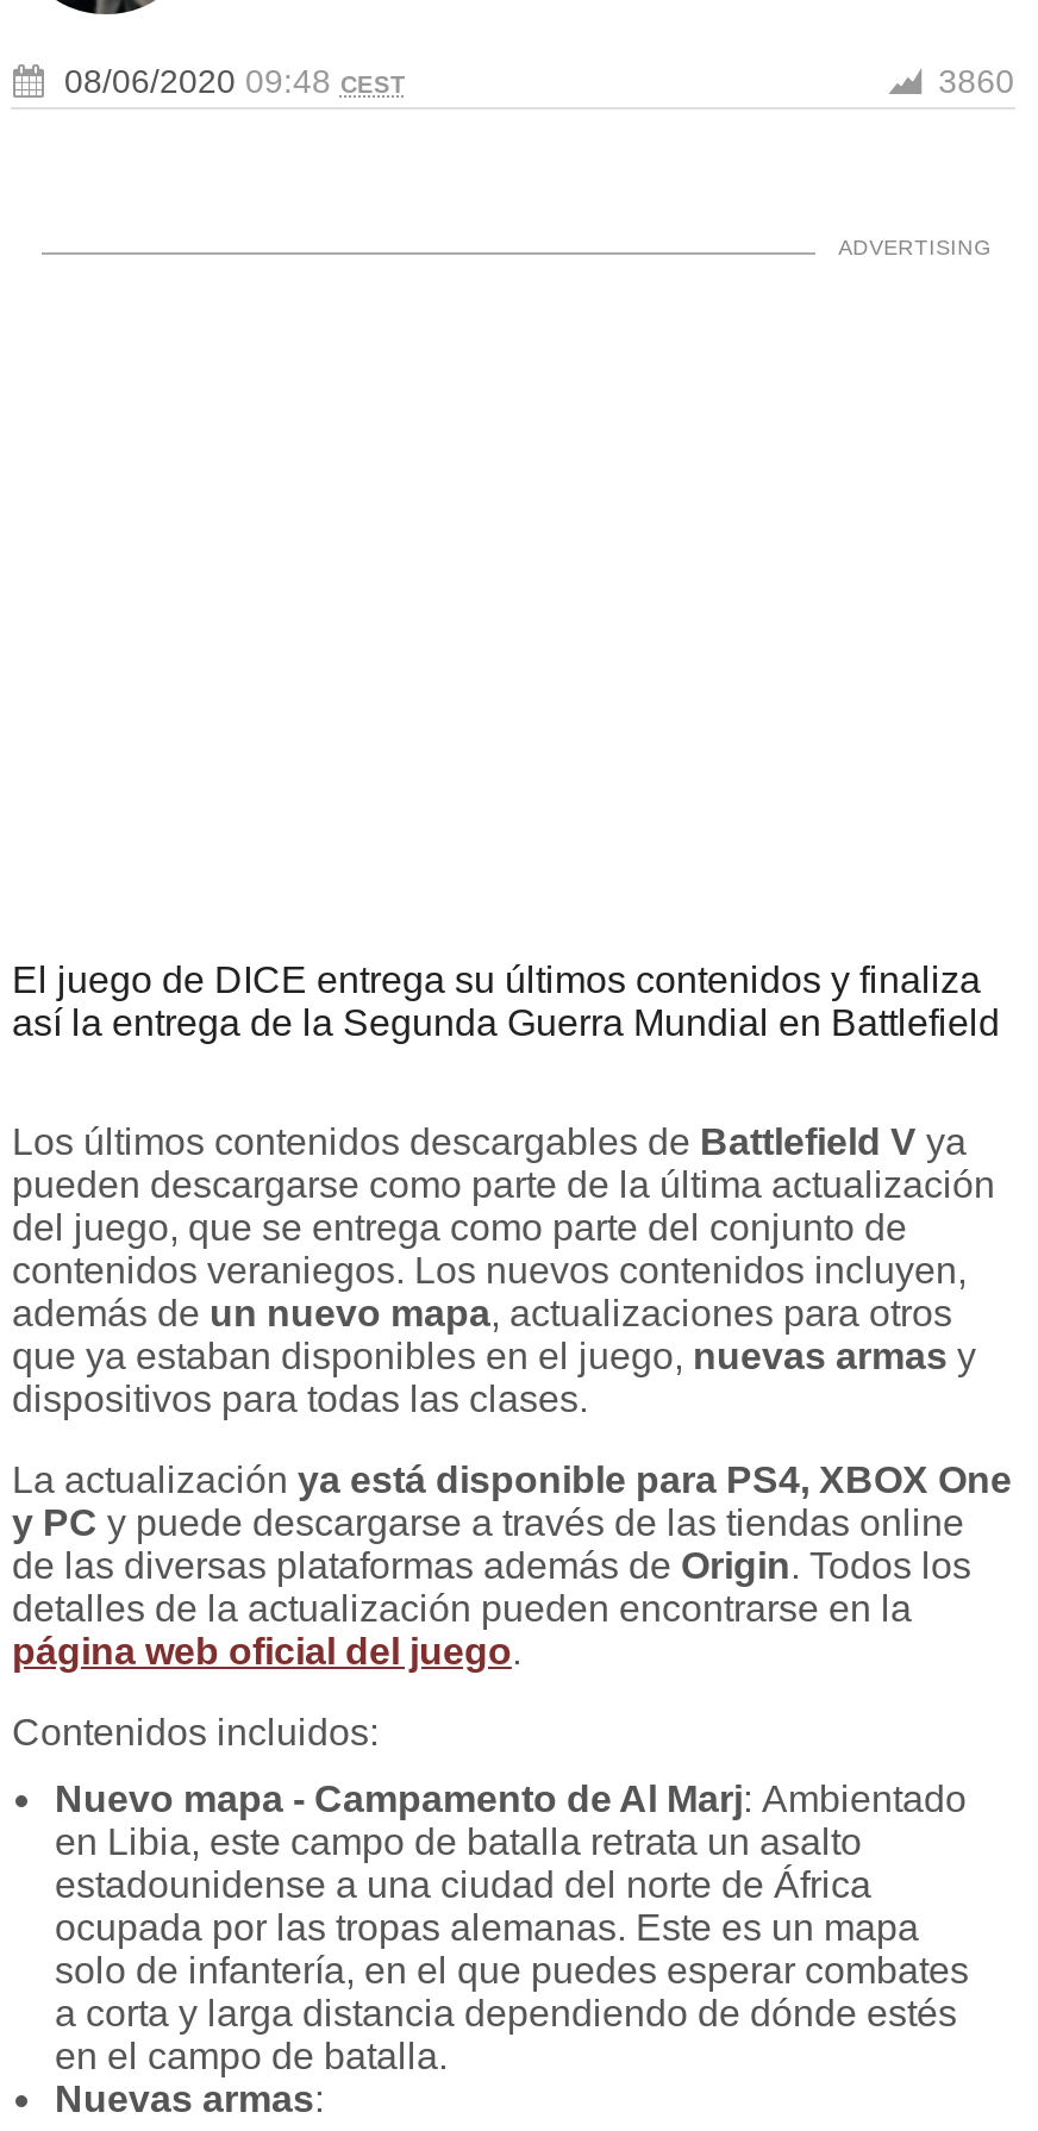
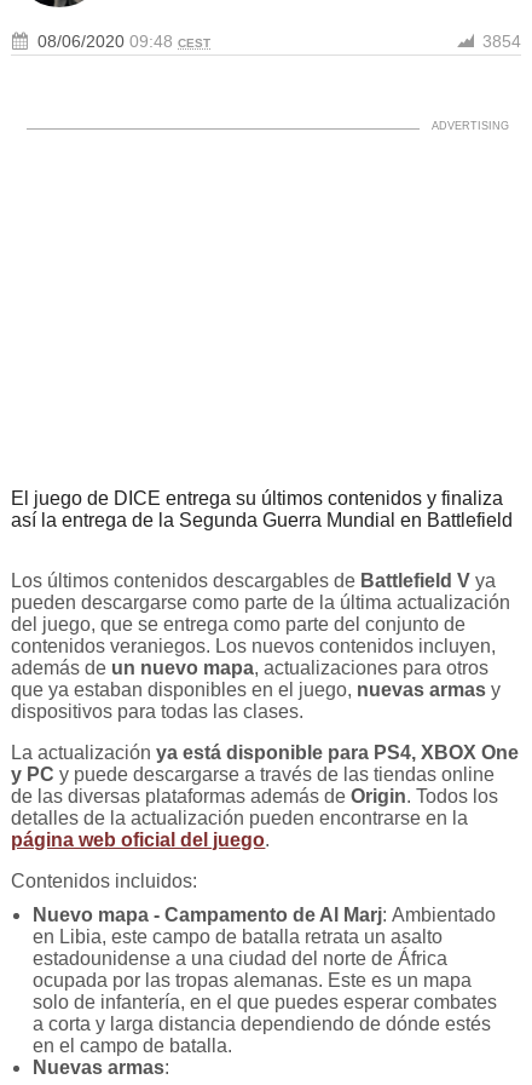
- 3860
+ 3854
